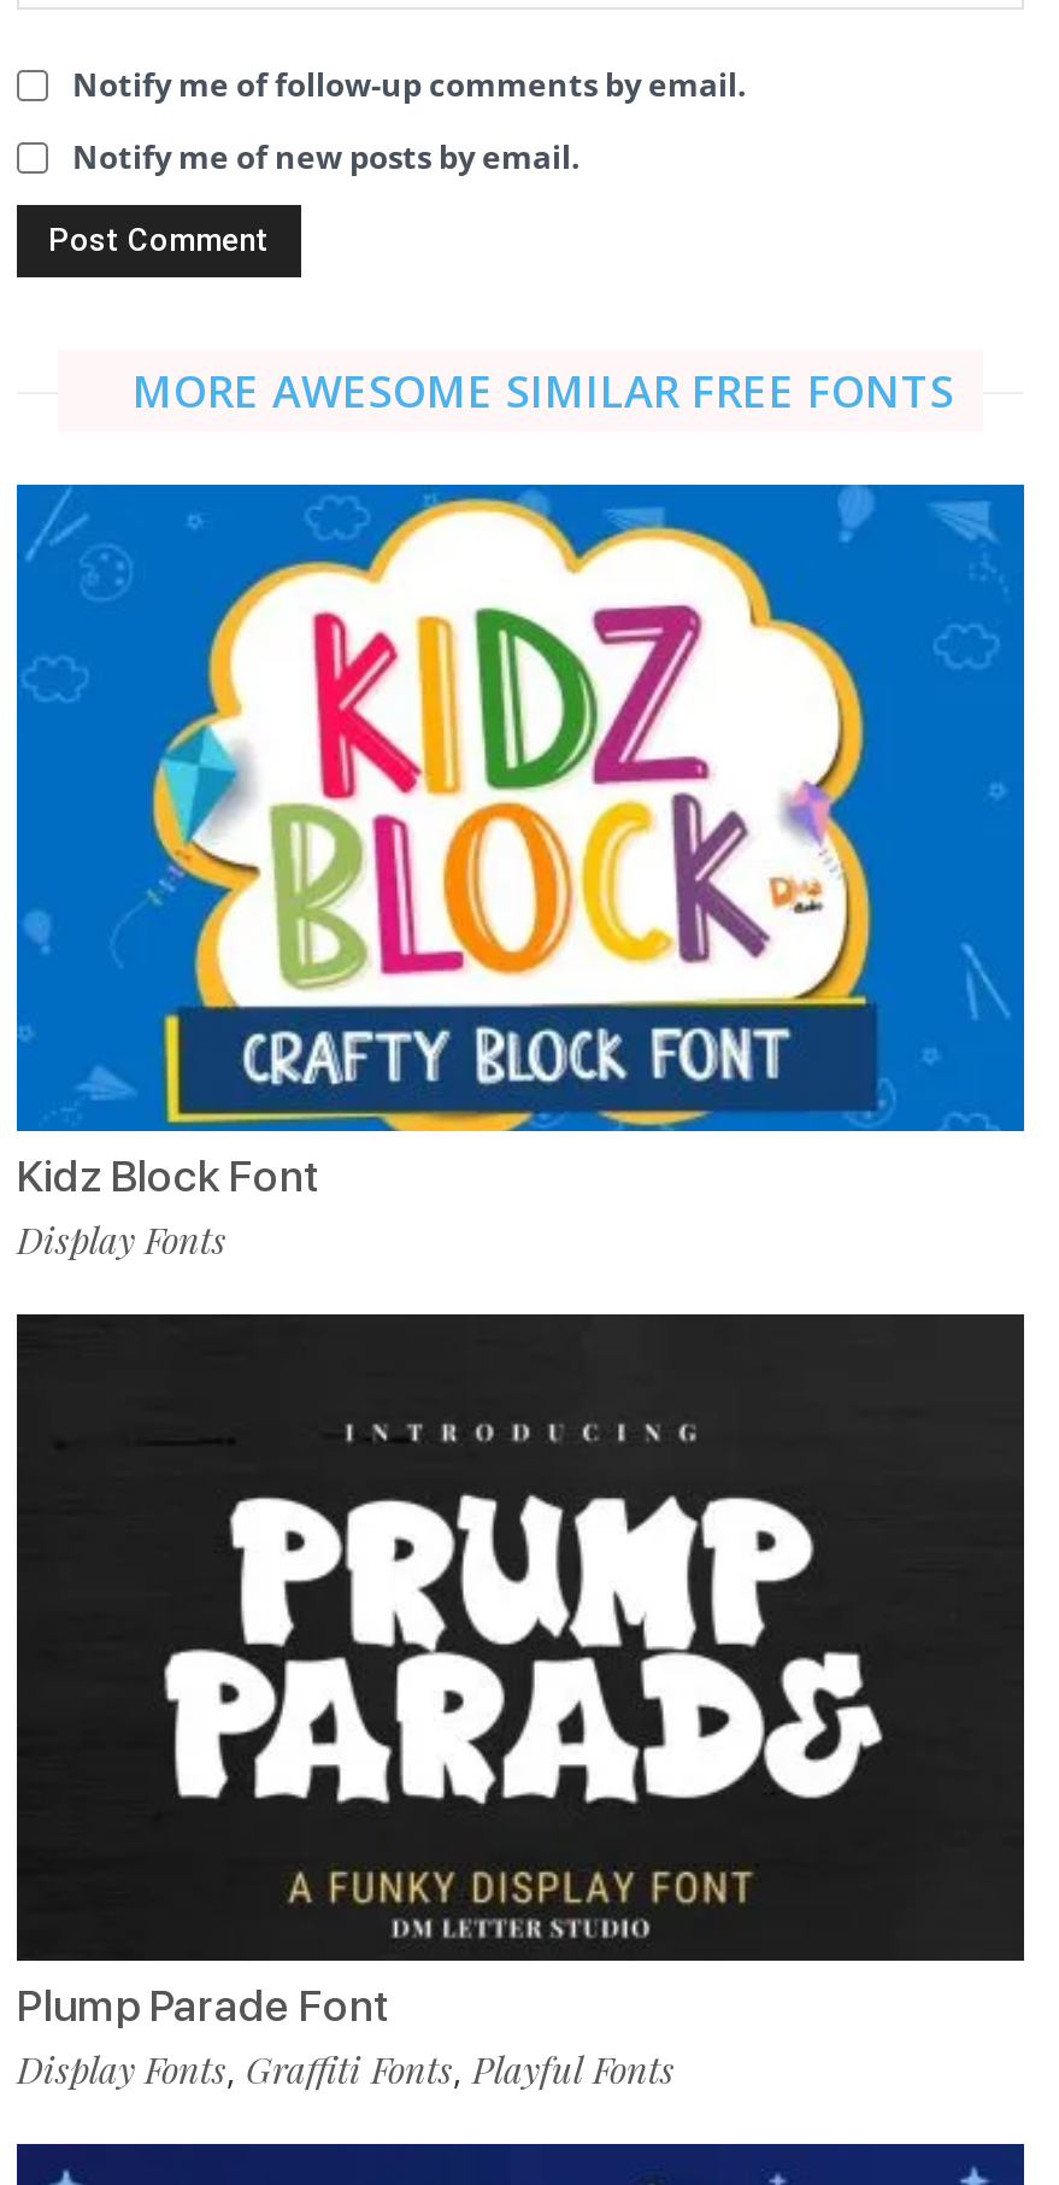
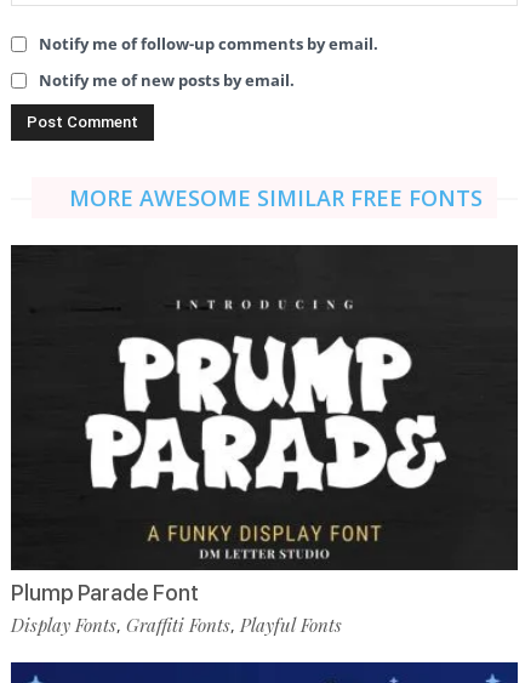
- [image]
- Kidz Block Font
- Display Fonts
